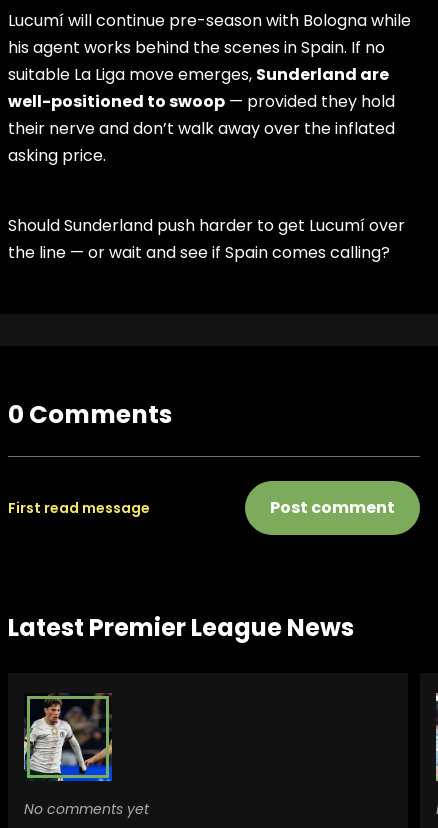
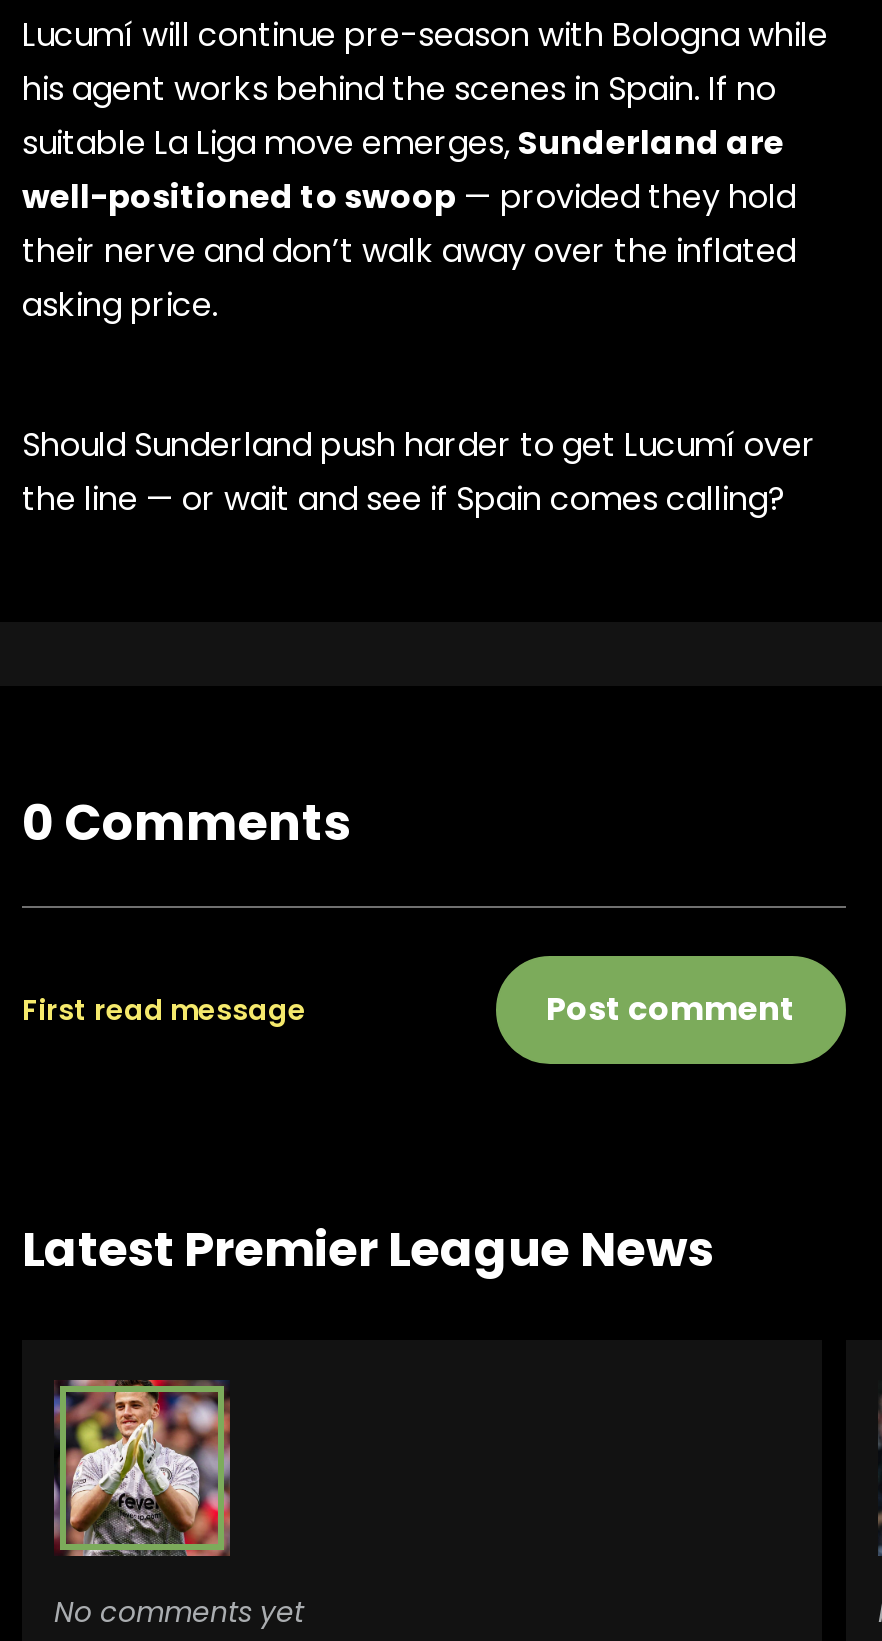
- [image]
+ [image]
